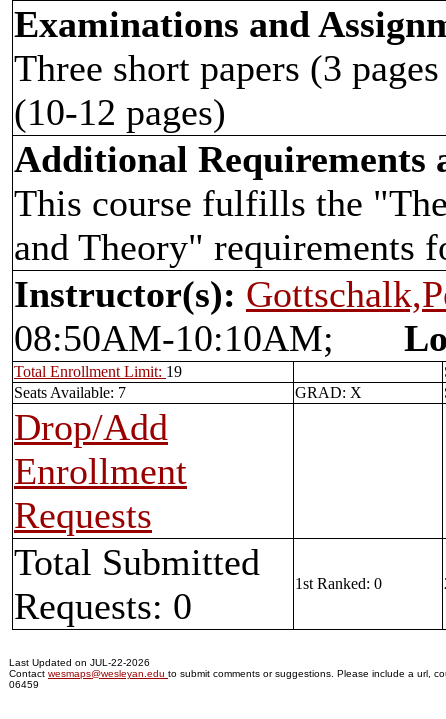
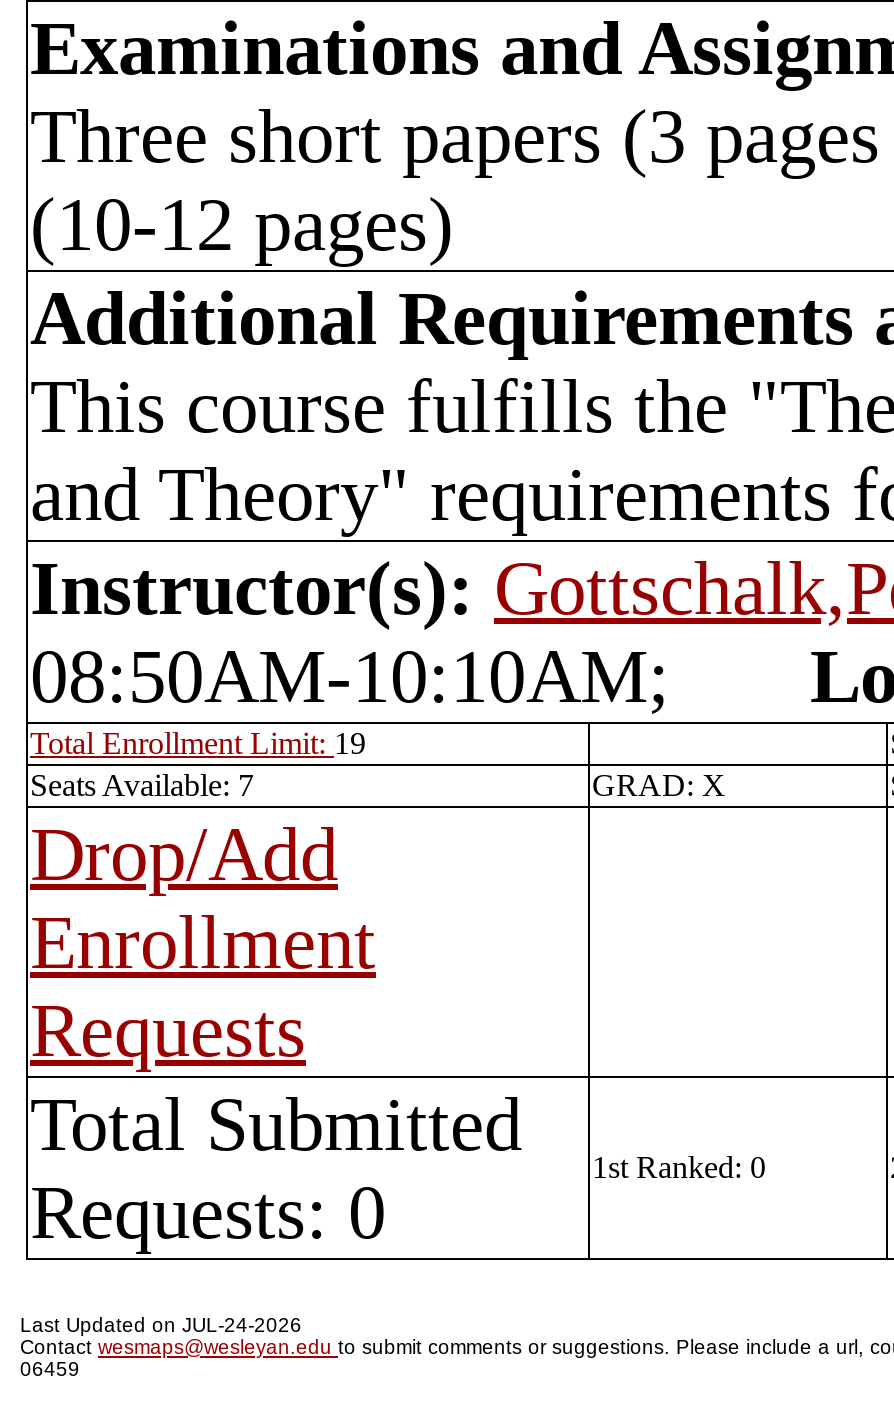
- Last Updated on JUL-22-2026
+ Last Updated on JUL-24-2026
